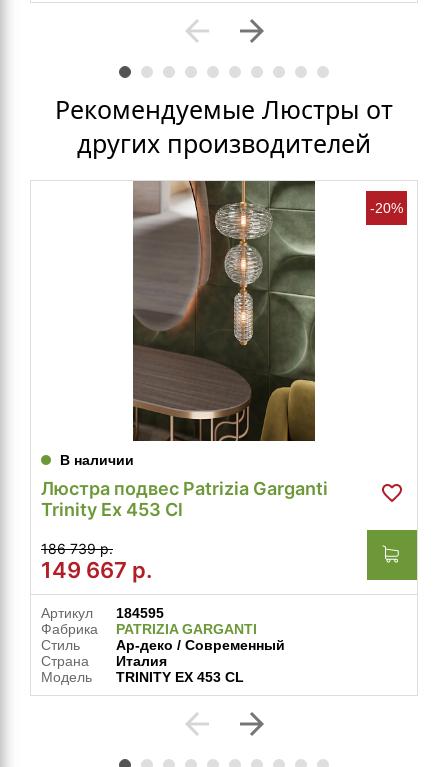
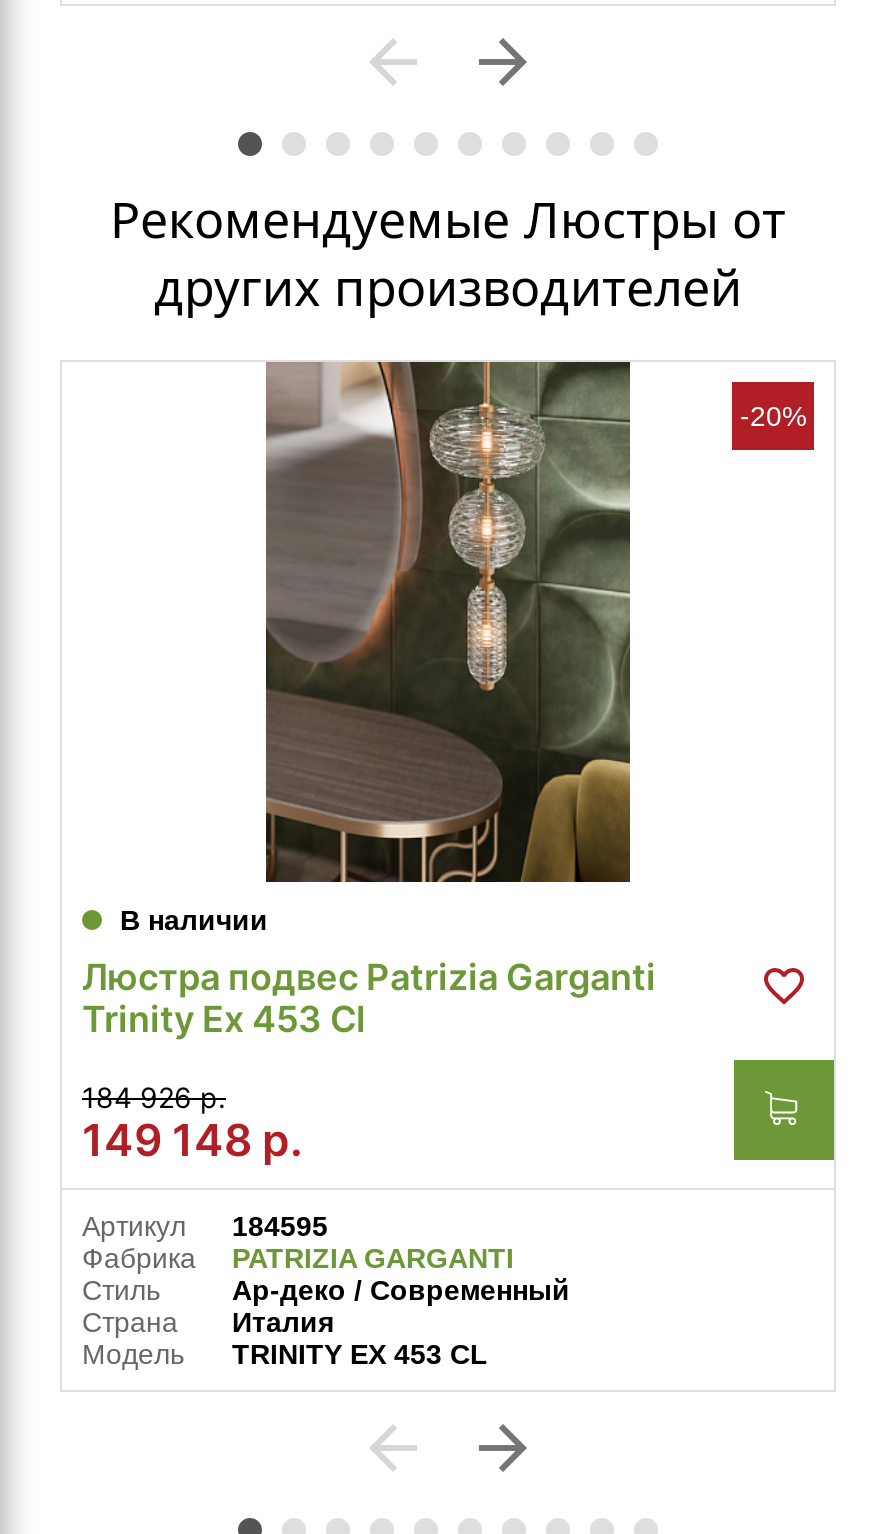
- 186 739 р.
+ 184 926 р.

- 149 667 р.
+ 149 148 р.
